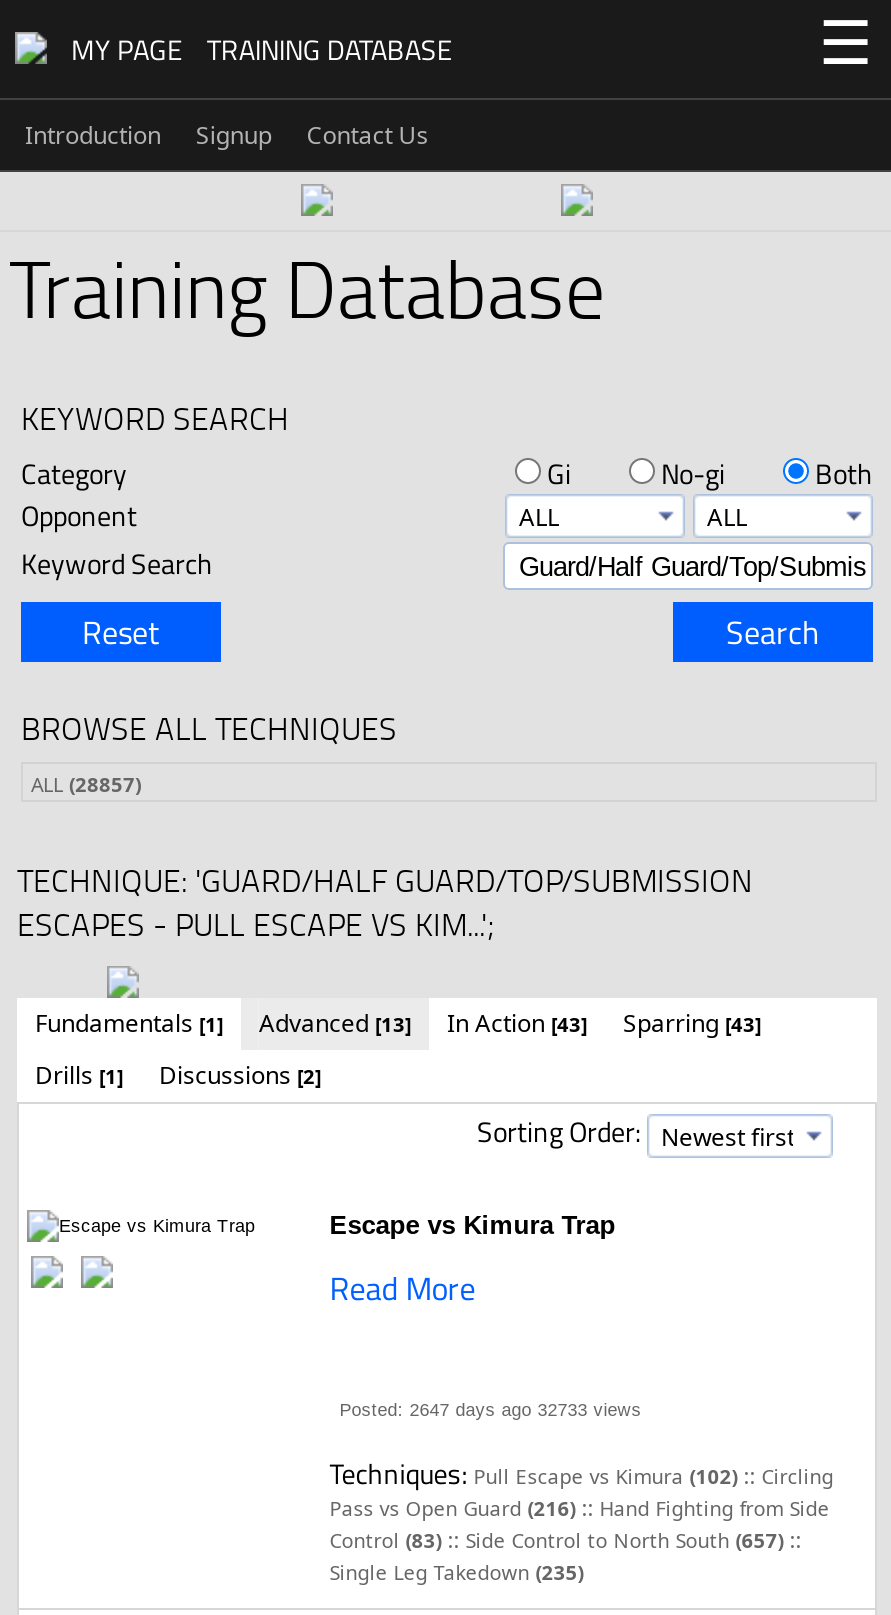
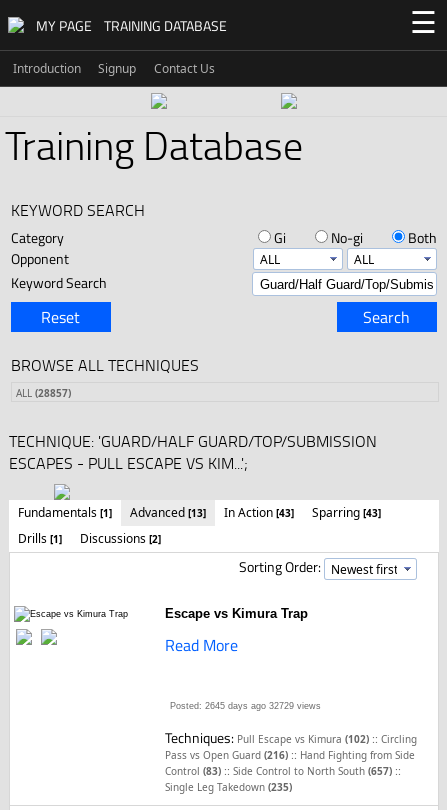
- Posted: 2647 days ago 32733 views
+ Posted: 2645 days ago 32729 views
